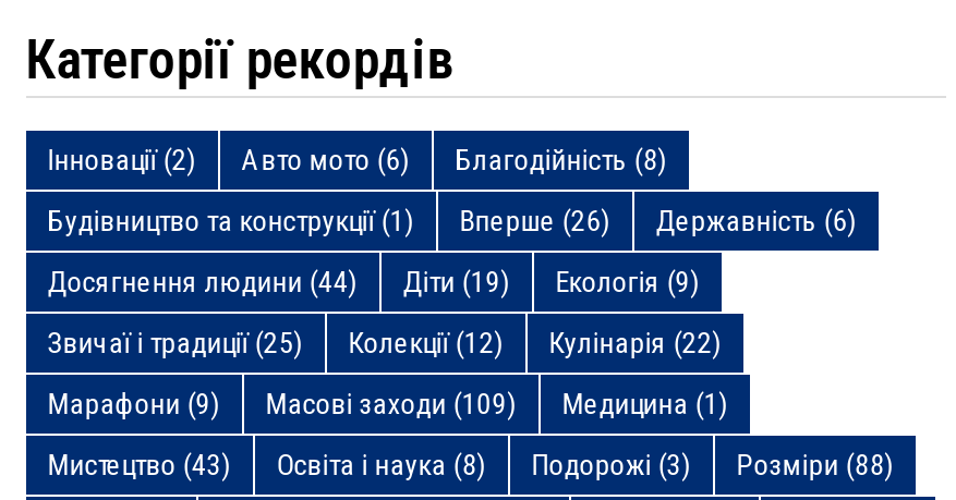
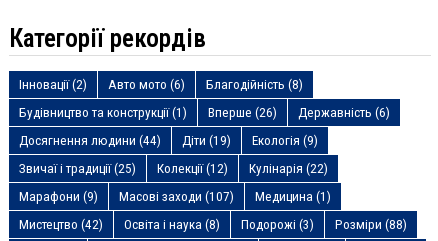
- Масові заходи (109)
+ Масові заходи (107)

- Мистецтво (43) Освіта і наука (8) Подорожі (3) Розміри (88)
+ Мистецтво (42) Освіта і наука (8) Подорожі (3) Розміри (88)
